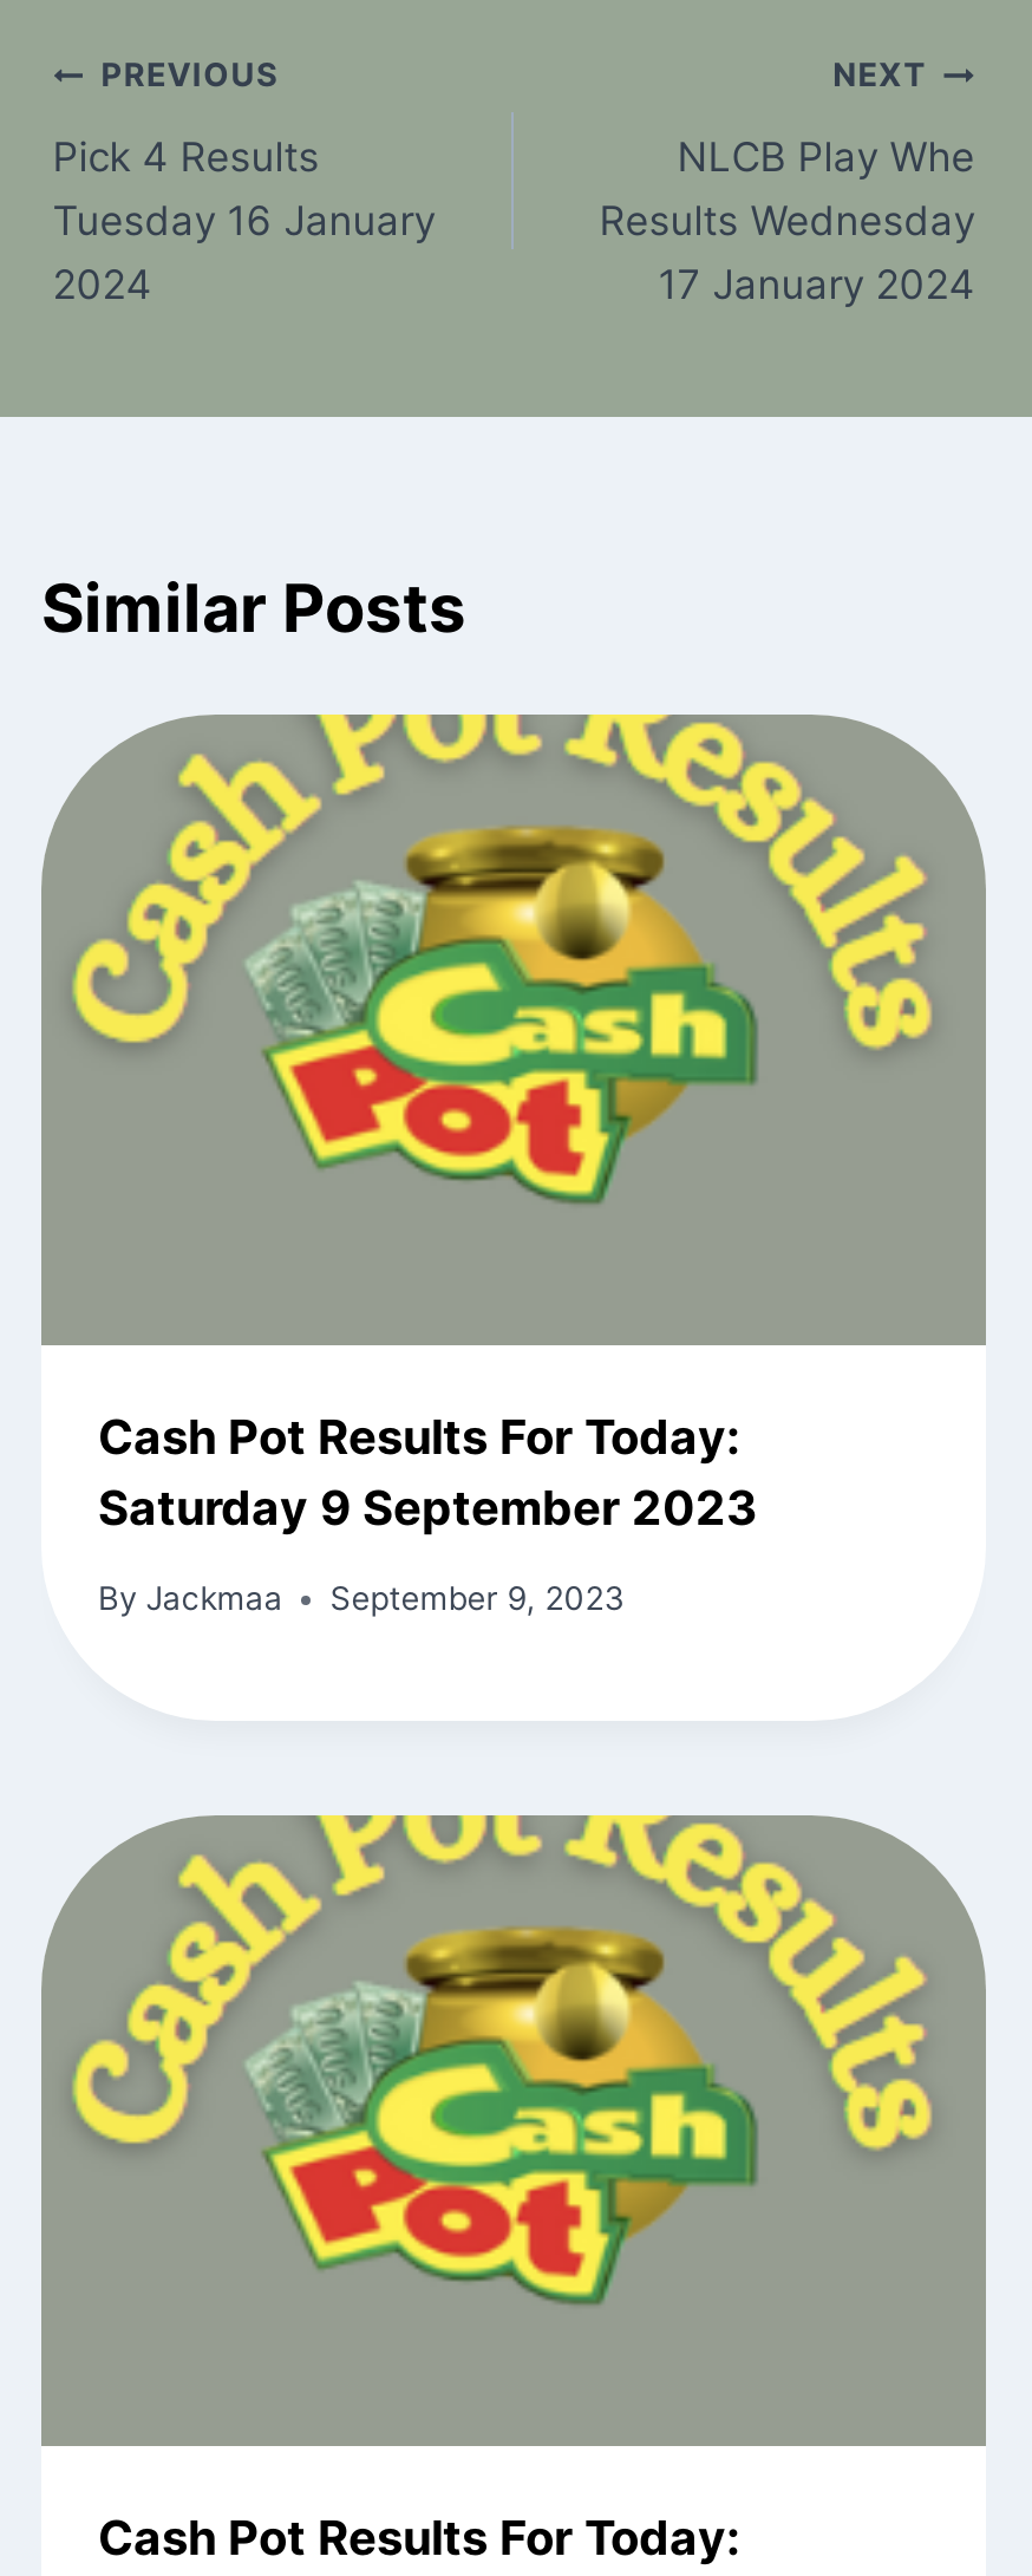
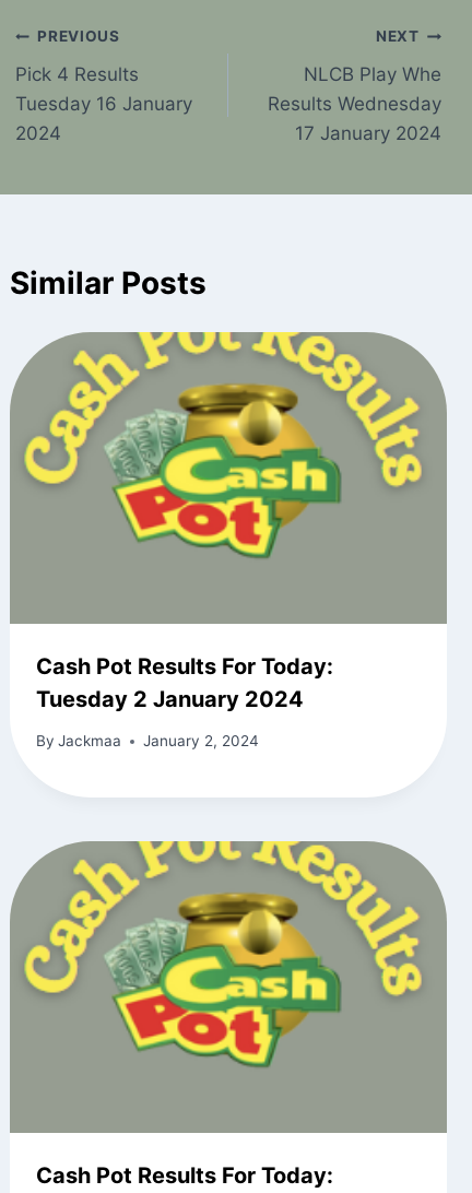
- Saturday 9 September 2023
+ Tuesday 2 January 2024

- By Jackmaa September 9, 2023
+ By Jackmaa January 2, 2024
